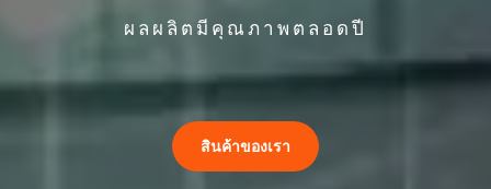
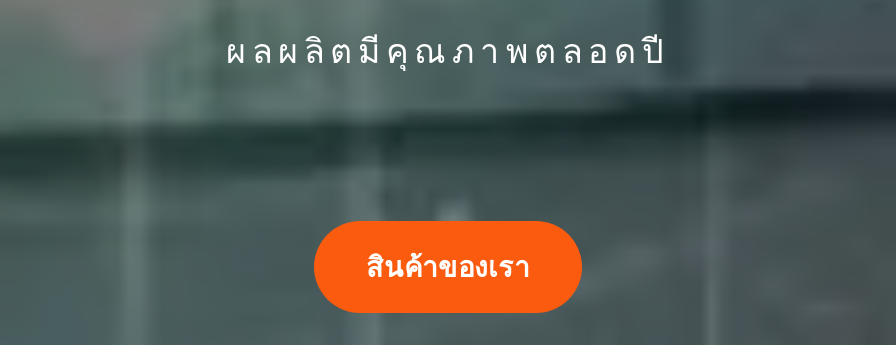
- [image]
+ [image]
